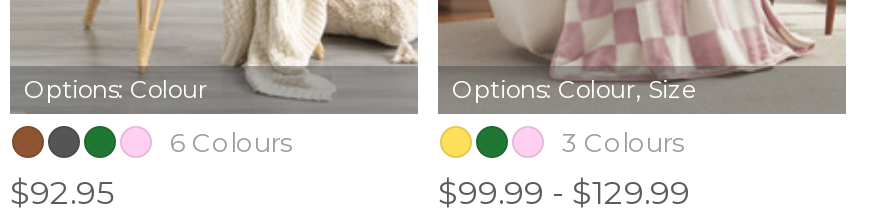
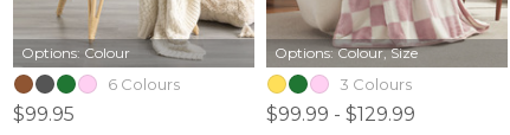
- $92.95
+ $99.95
